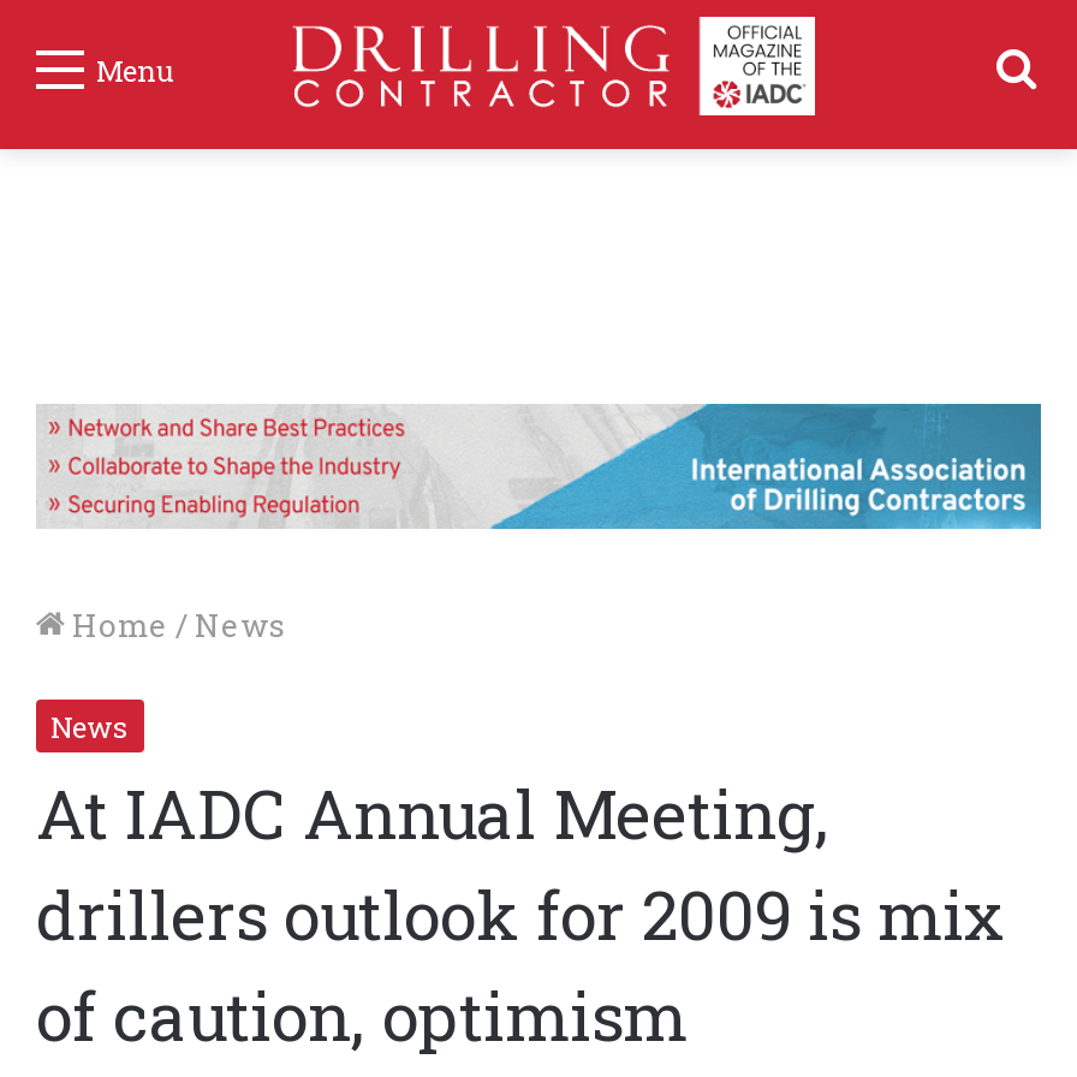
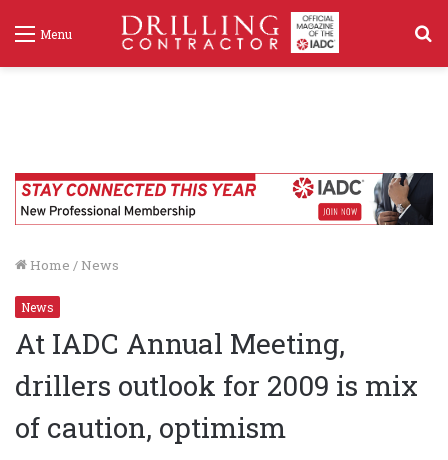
- [image]
+ [image]
